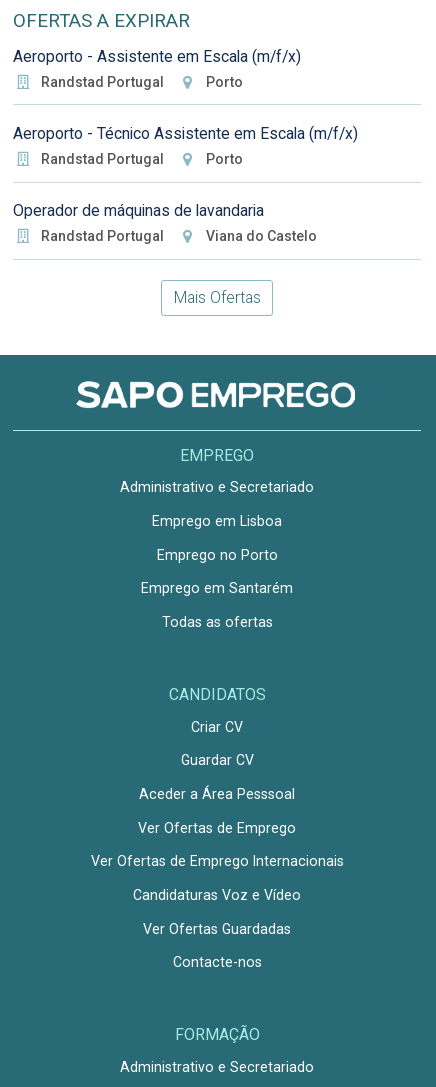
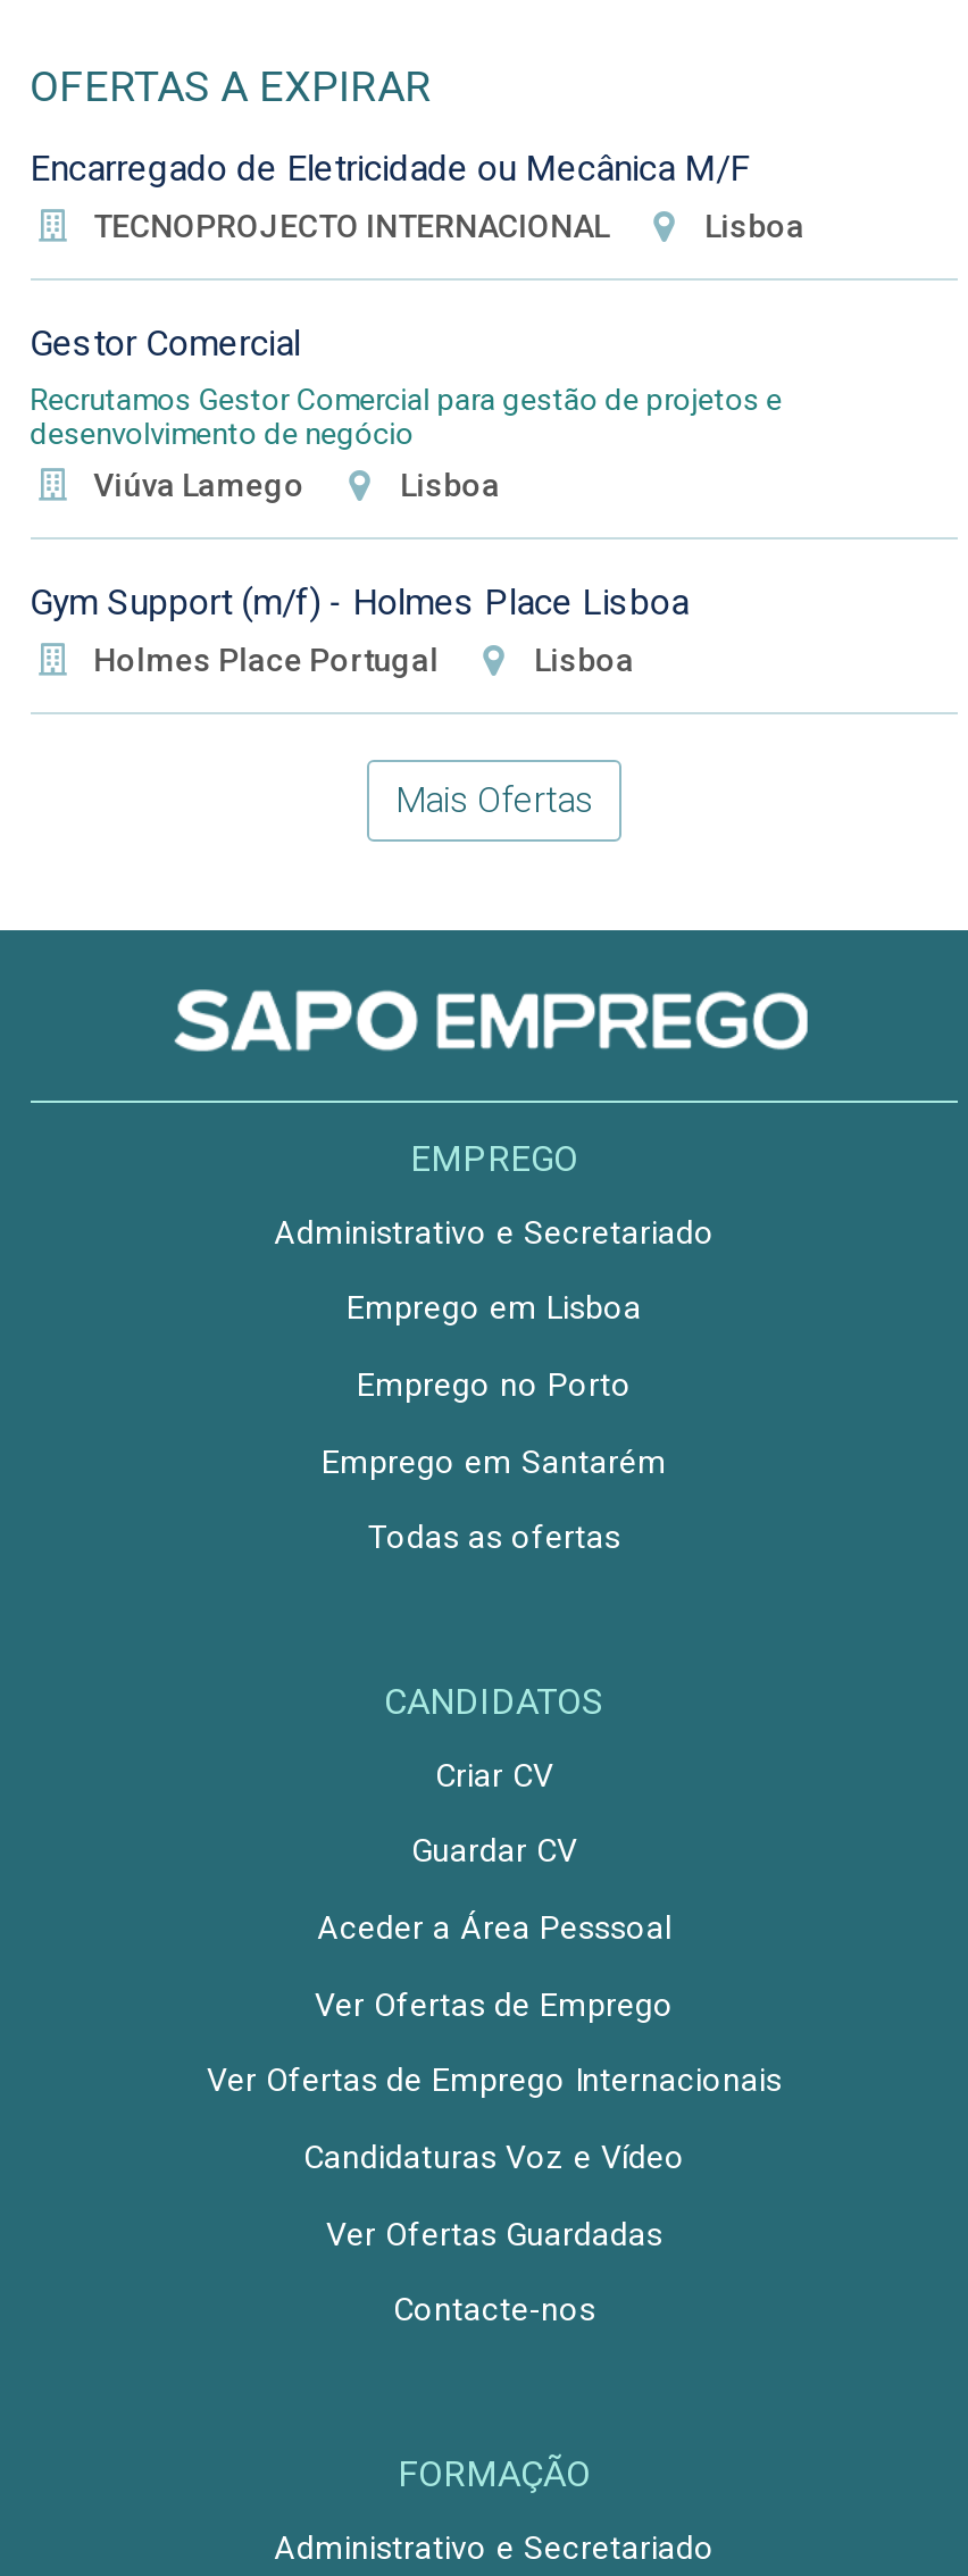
- Aeroporto - Assistente em Escala (m/f/x)
- Randstad Portugal
- Porto
+ Encarregado de Eletricidade ou Mecânica M/F
+ TECNOPROJECTO INTERNACIONAL
+ Lisboa

- Aeroporto - Técnico Assistente em Escala (m/f/x)
- Randstad Portugal
- Porto
+ Gestor Comercial
+ Recrutamos Gestor Comercial para gestão de projetos e
+ desenvolvimento de negócio
+ Viúva Lamego
+ Lisboa

- Operador de máquinas de lavandaria
- Randstad Portugal
- Viana do Castelo
+ Gym Support (m/f) - Holmes Place Lisboa
+ Holmes Place Portugal
+ Lisboa
